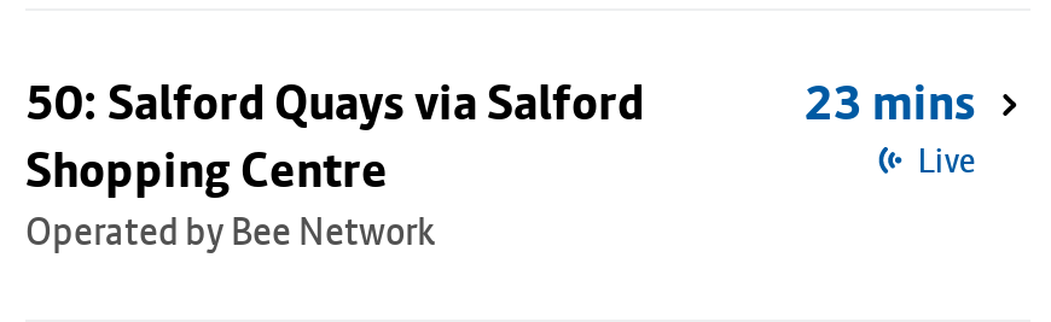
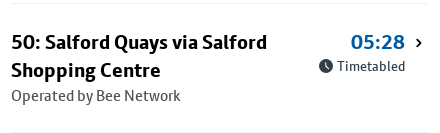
- 23 mins
- Live
+ 05:28
+ Timetabled
